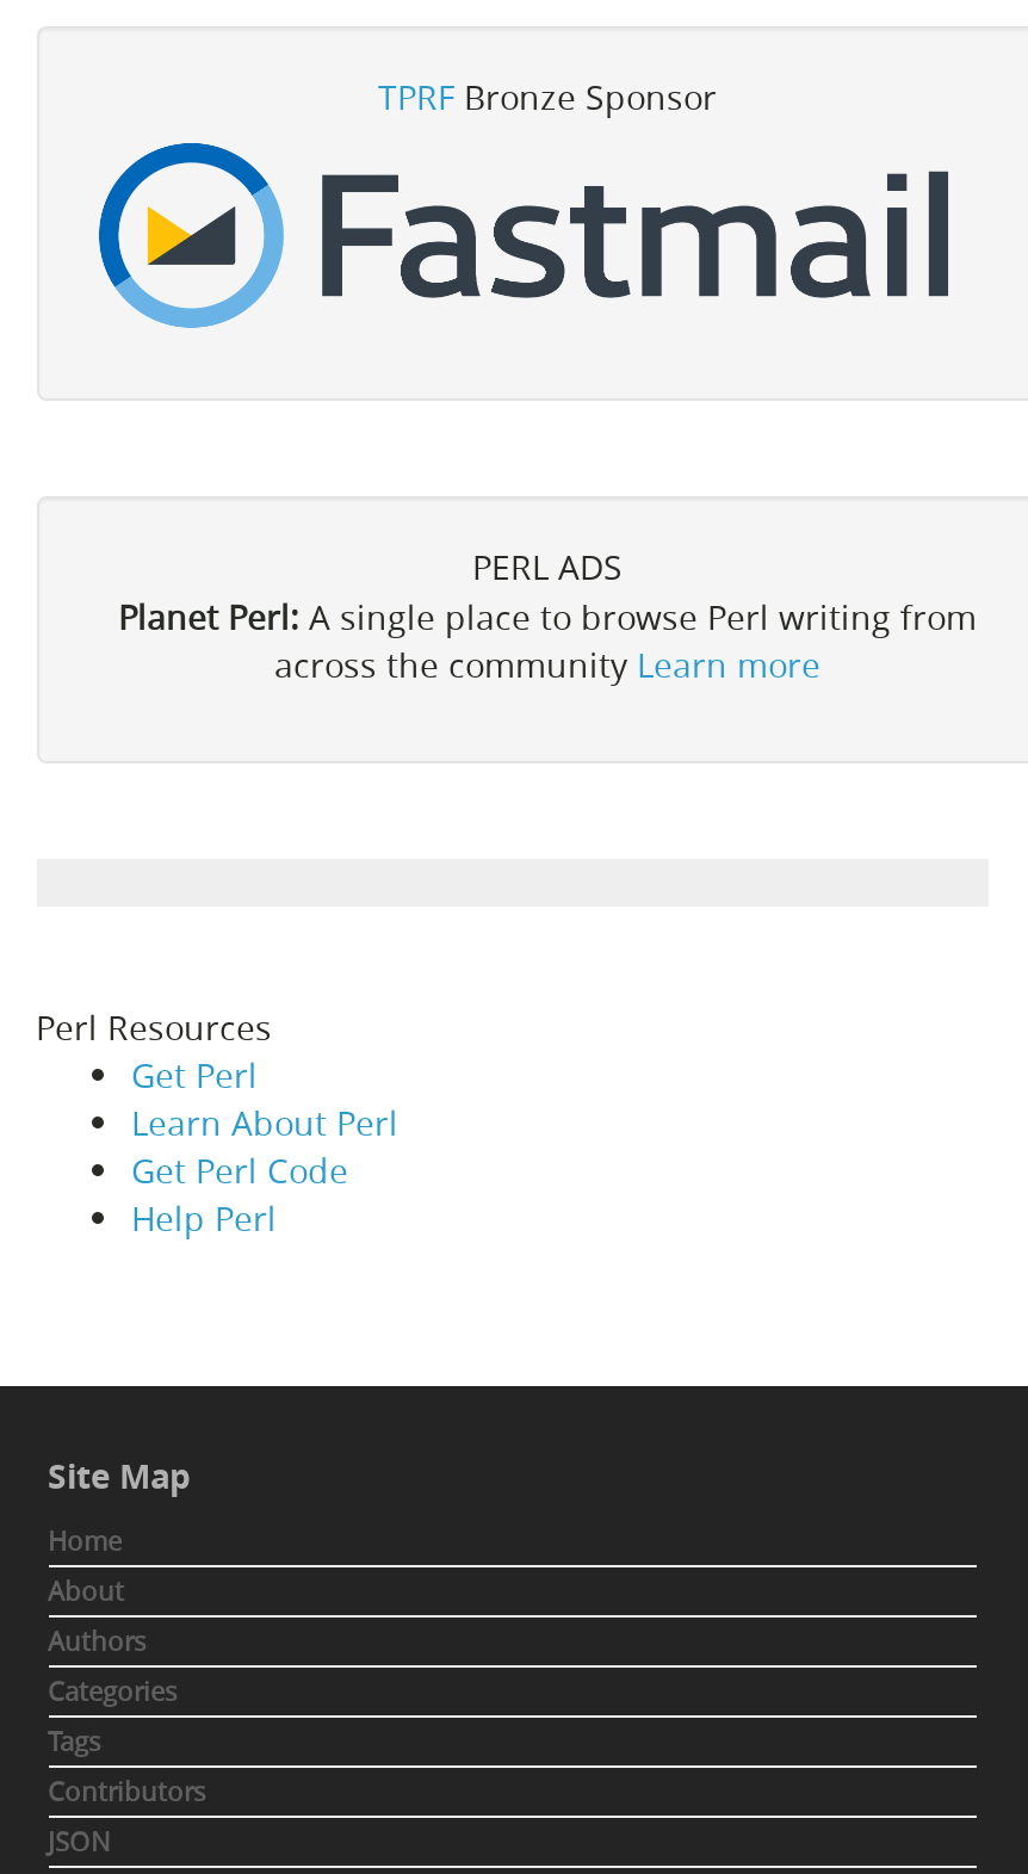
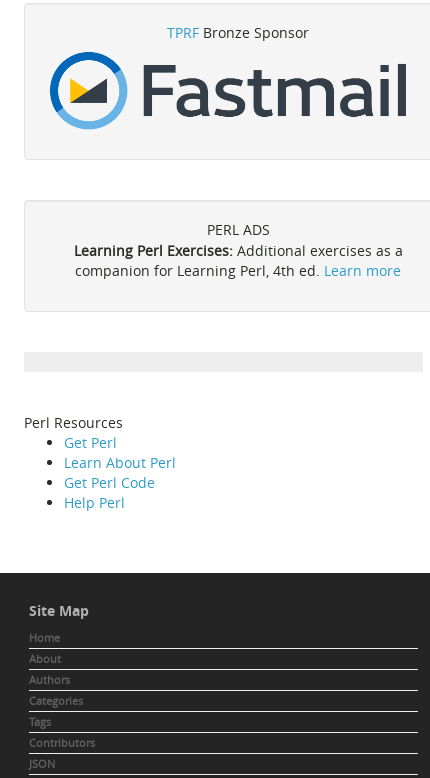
- Planet Perl: A single place to browse Perl writing from
- across the community Learn more
+ Learning Perl Exercises: Additional exercises as a
+ companion for Learning Perl, 4th ed. Learn more
